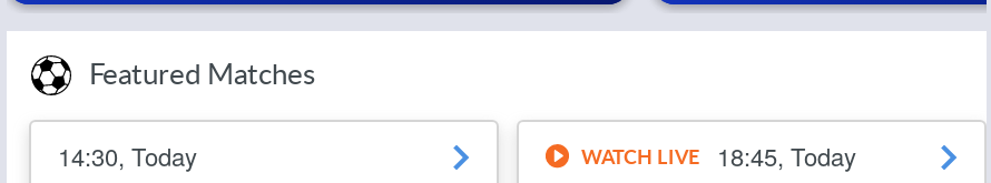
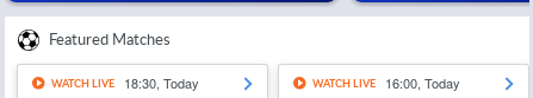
- 14:30, Today
+ WATCH LIVE
+ 18:30, Today

- WATCH LIVE 18:45, Today
+ WATCH LIVE 16:00, Today
